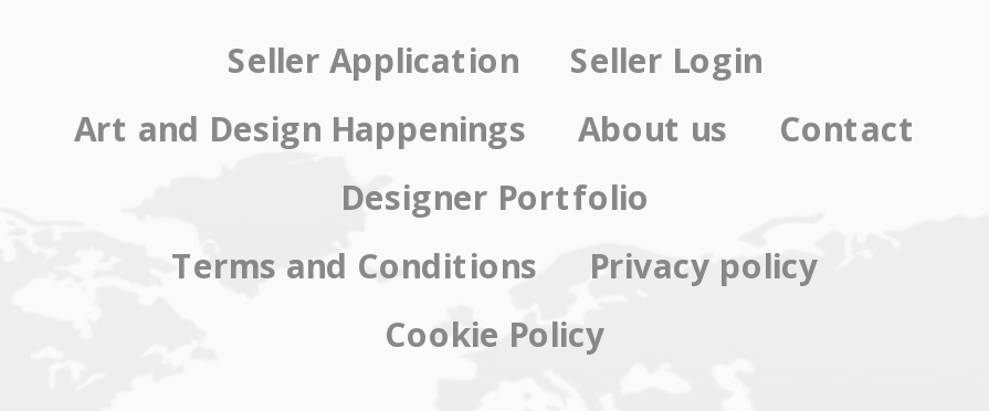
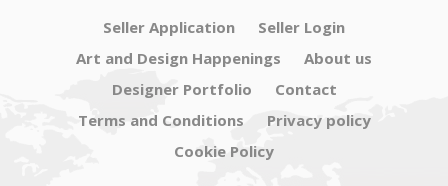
moved down: Contact
